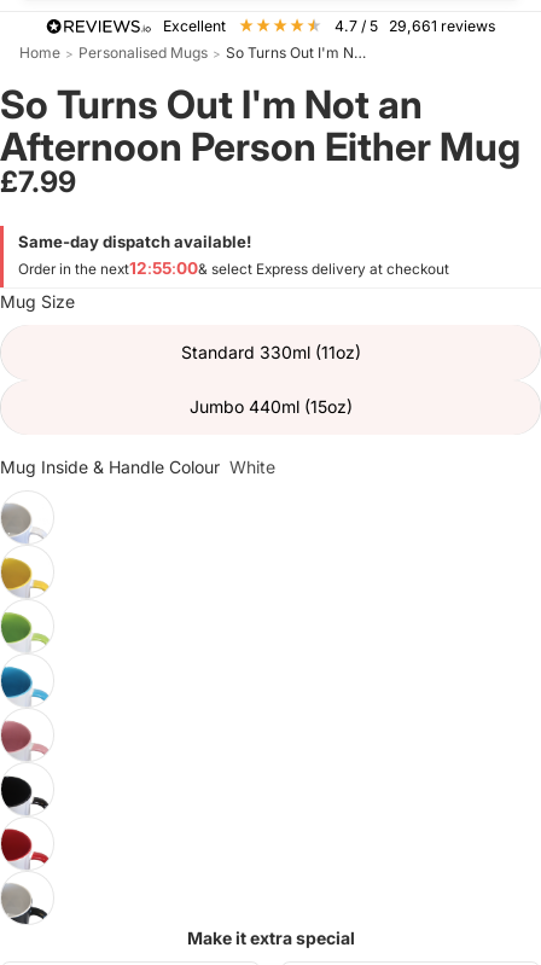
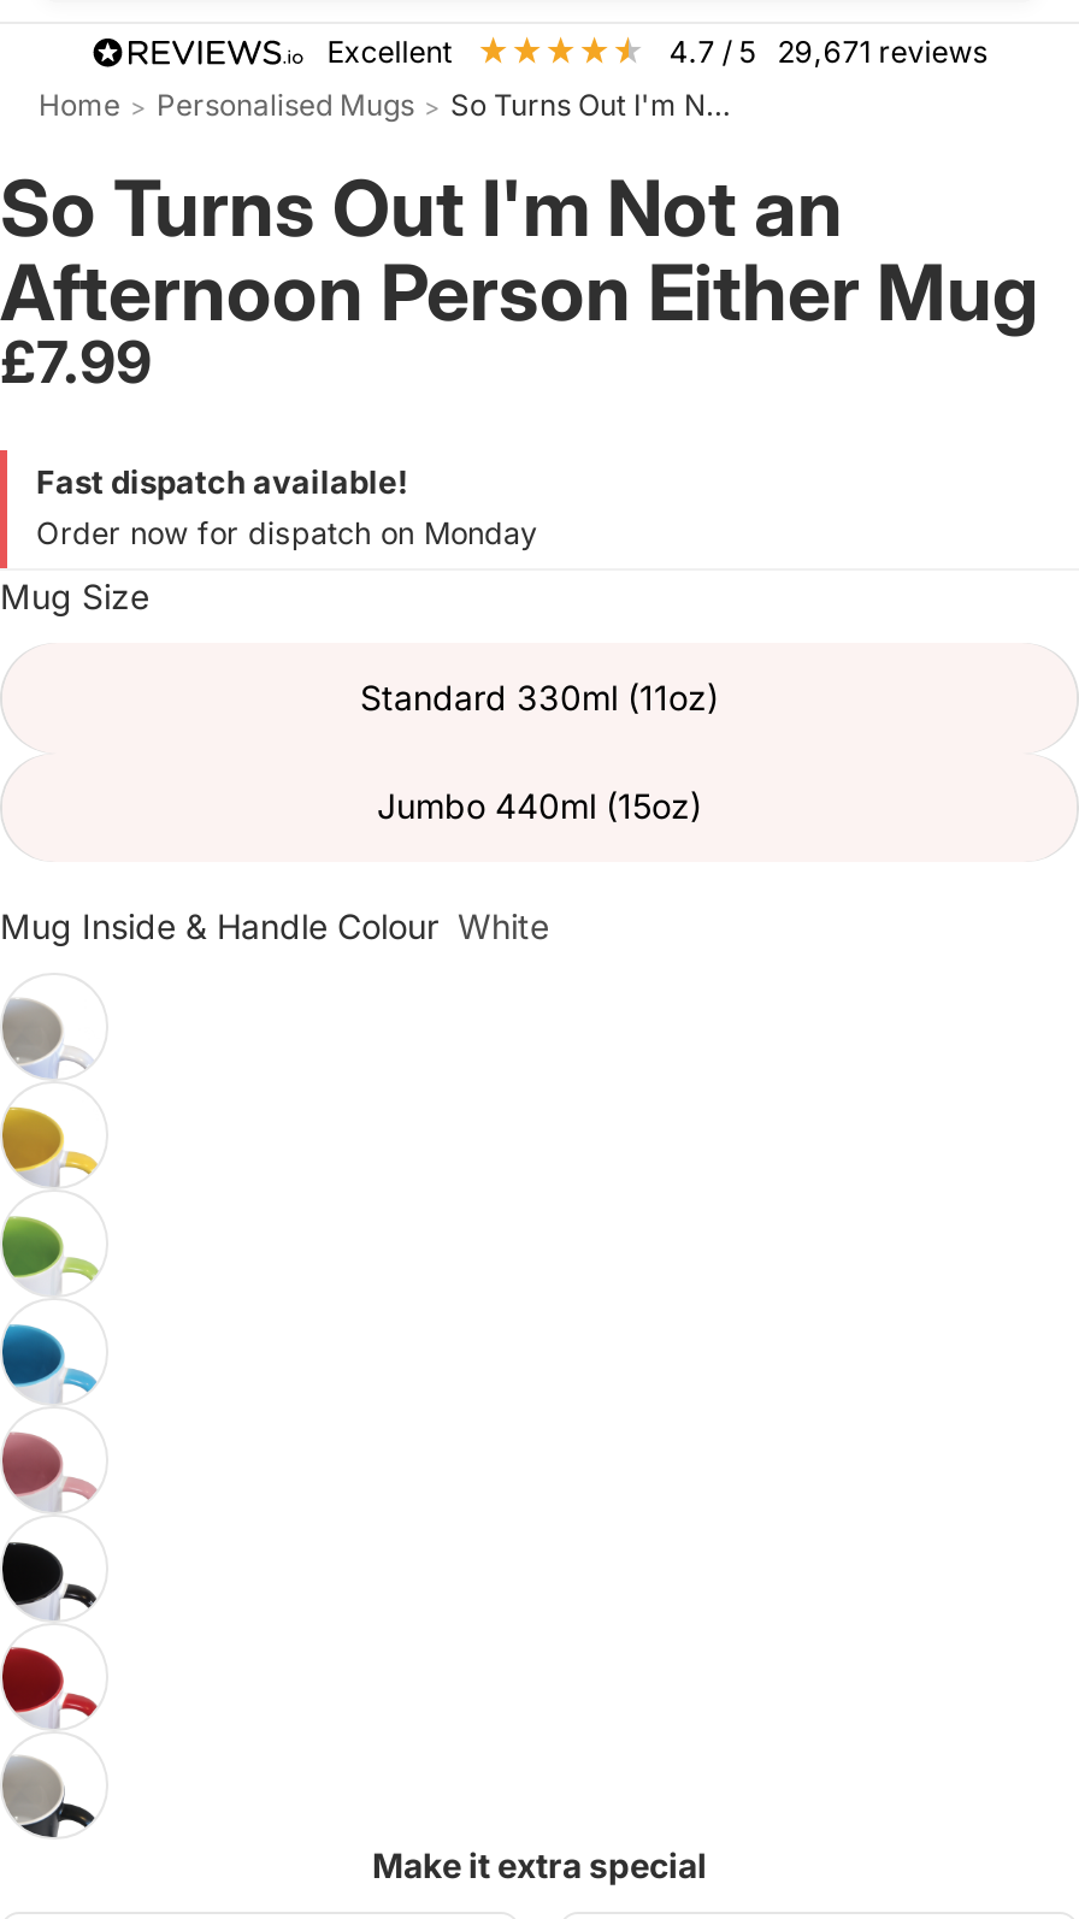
- 4.7 / 5 29,661 reviews
+ 4.7 / 5 29,671 reviews

- Same-day dispatch available!
- Order in the next12:55:00& select Express delivery at checkout
+ Fast dispatch available!
+ Order now for dispatch on Monday
